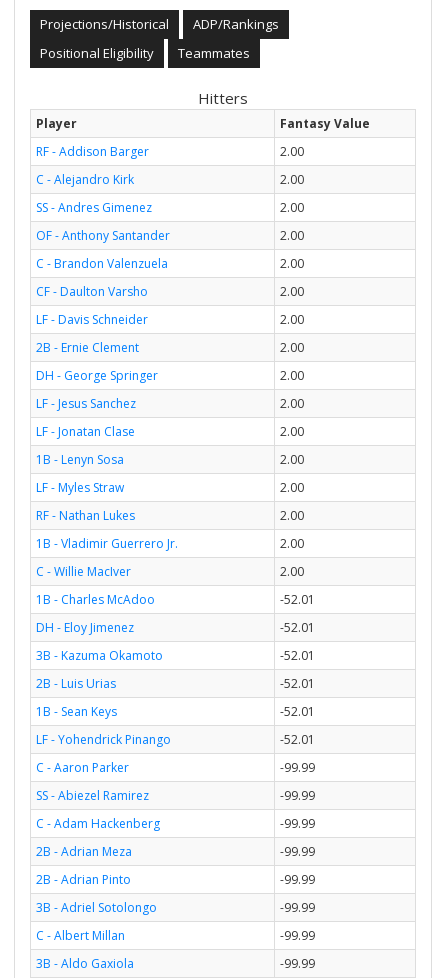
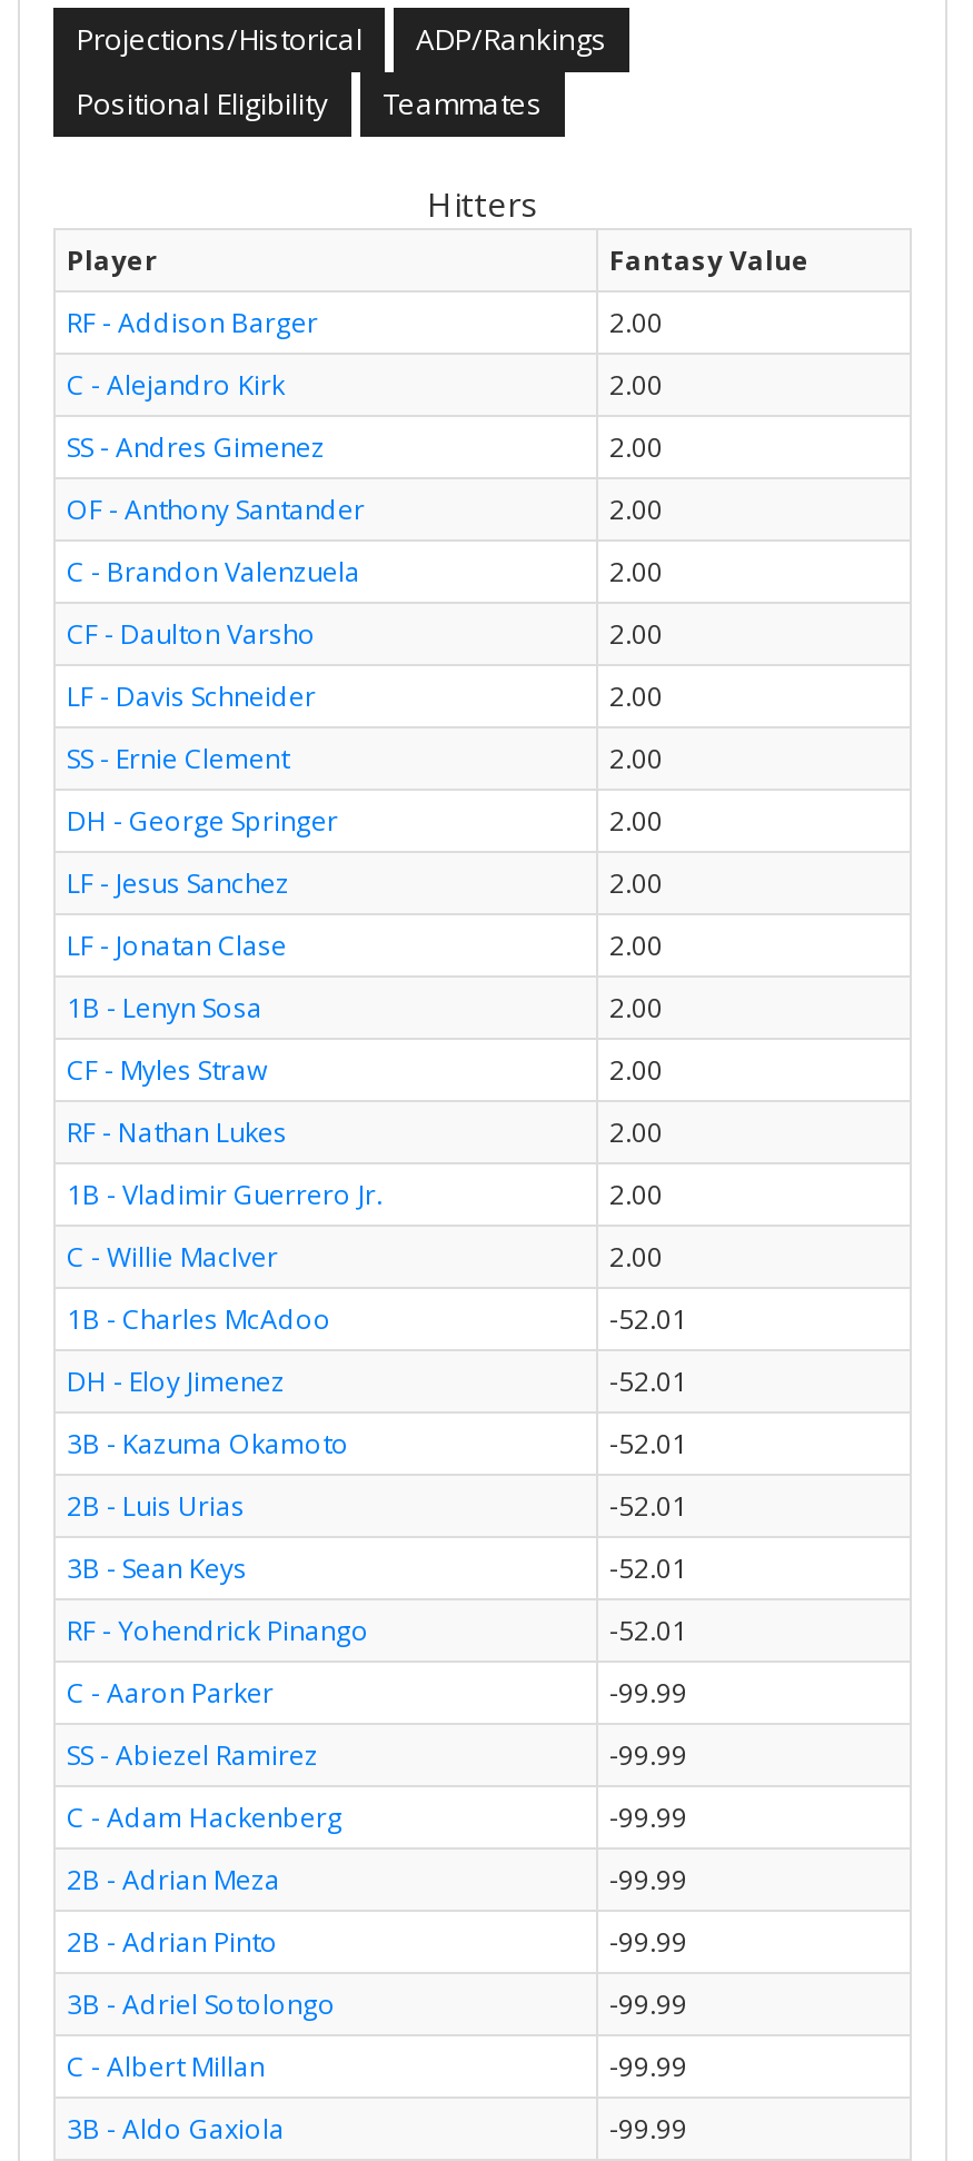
- 2B - Ernie Clement
+ SS - Ernie Clement

- LF - Myles Straw
+ CF - Myles Straw

- 1B - Sean Keys
+ 3B - Sean Keys

- LF - Yohendrick Pinango
+ RF - Yohendrick Pinango
